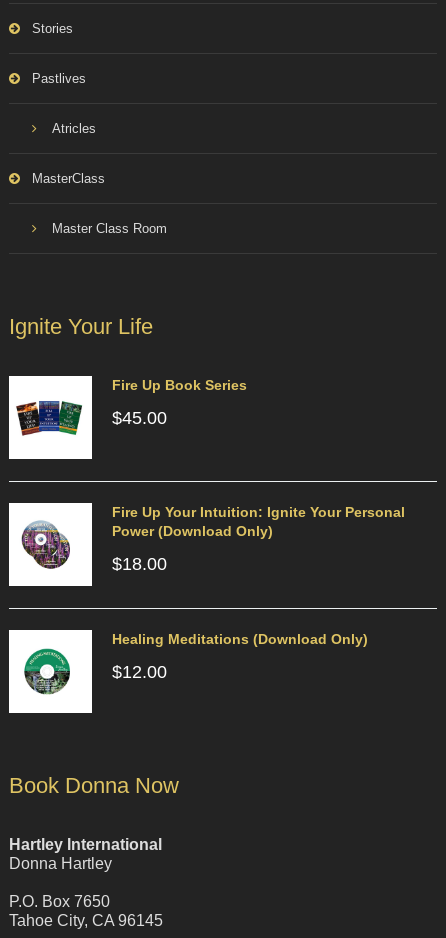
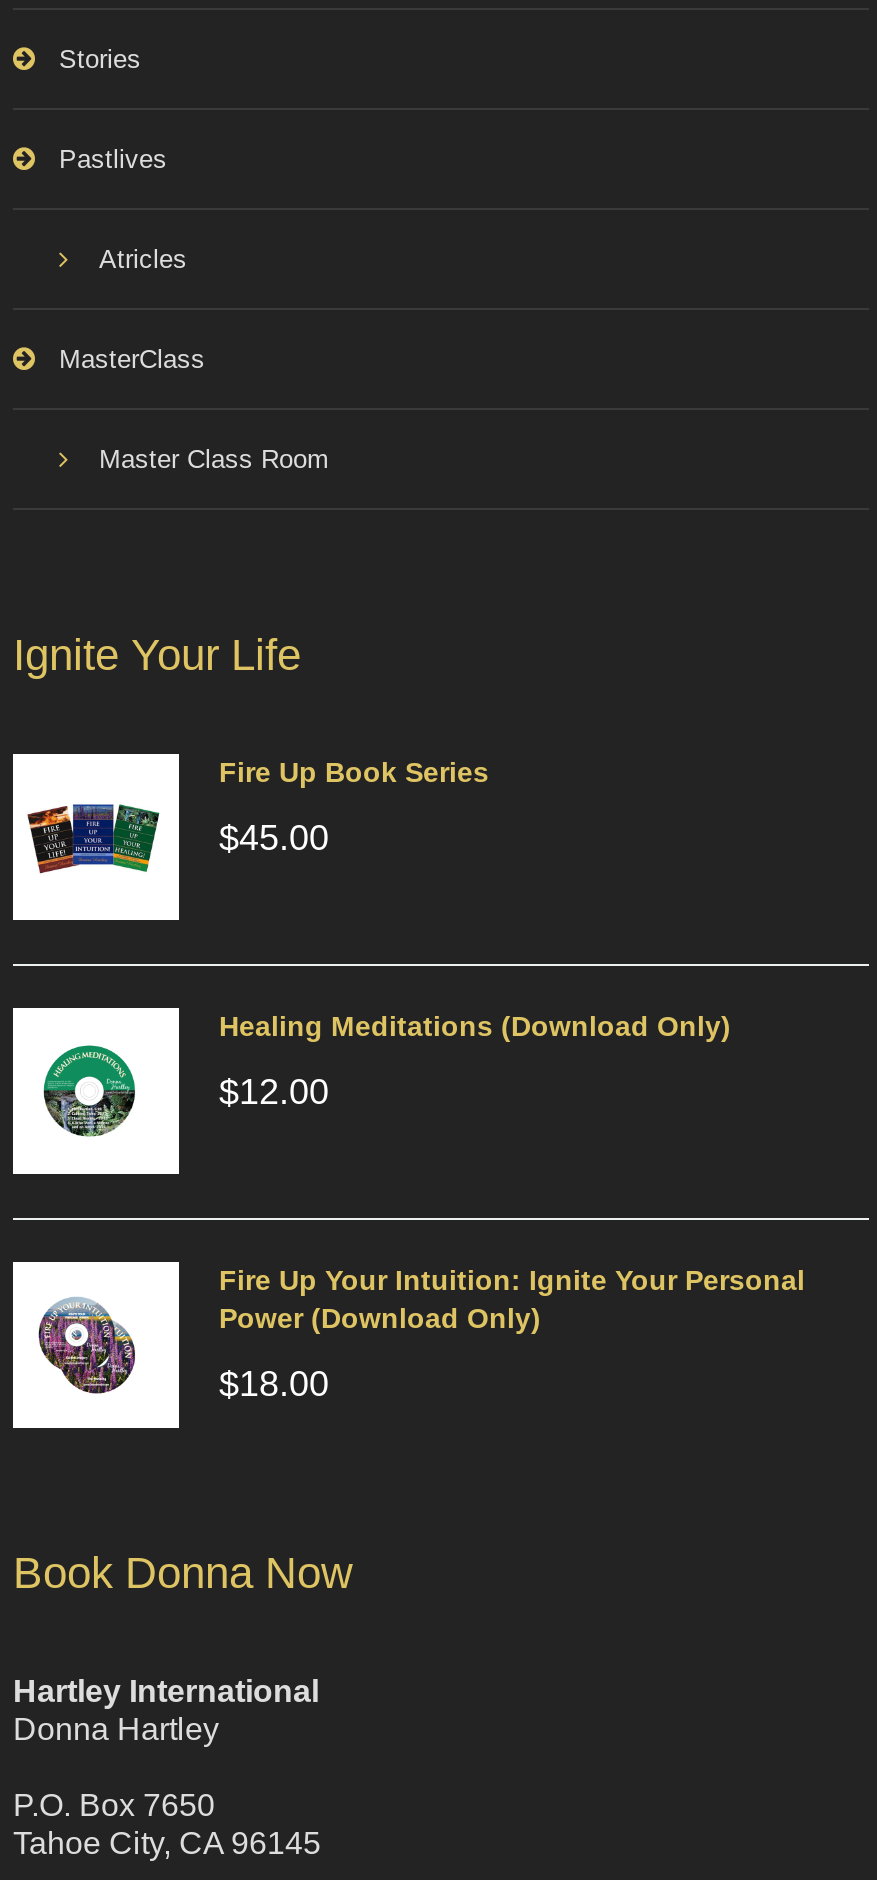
moved down: Fire Up Your Intuition: Ignite Your Personal | Power (Download Only) | $18.00

moved up: Healing Meditations (Download Only) | $12.00
